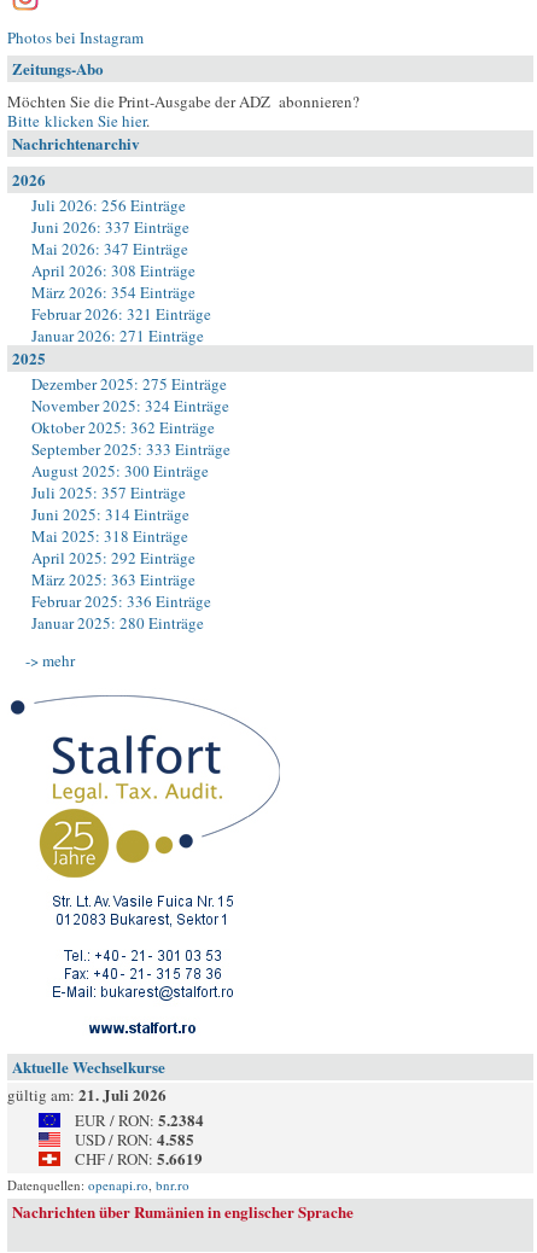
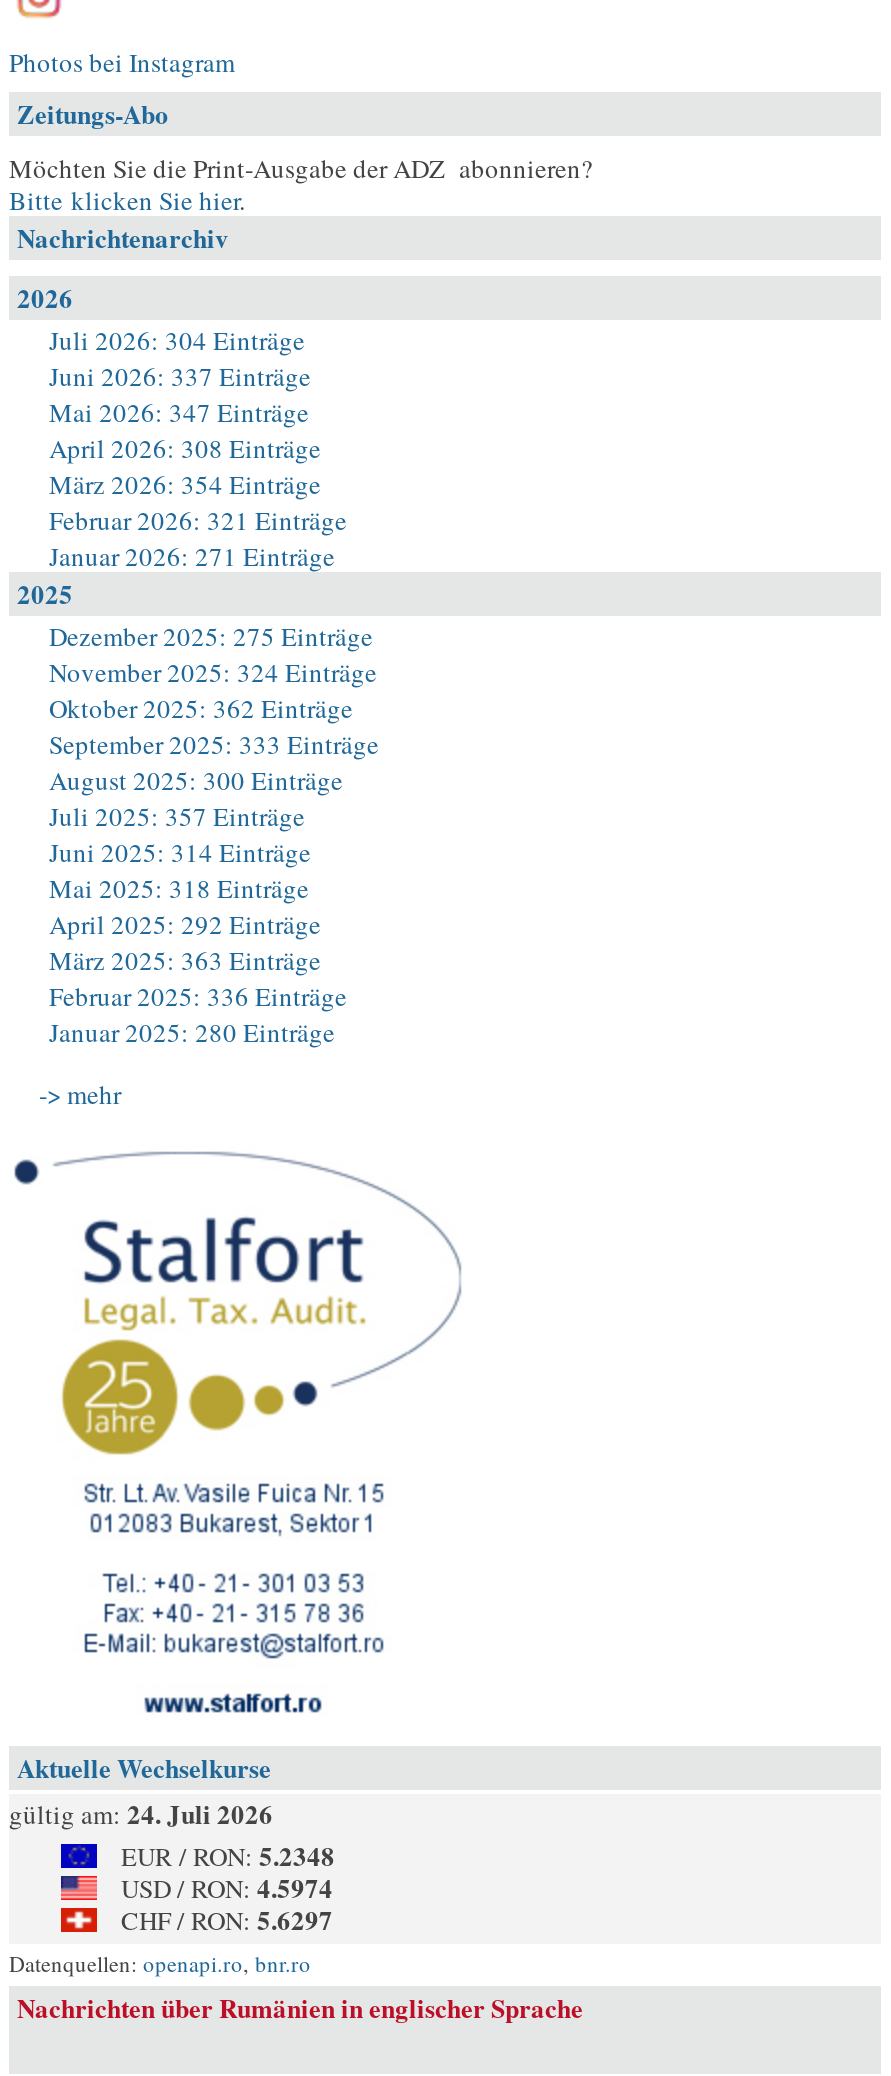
- Juli 2026: 256 Einträge
+ Juli 2026: 304 Einträge

- gültig am: 21. Juli 2026
+ gültig am: 24. Juli 2026

- EUR / RON: 5.2384
+ EUR / RON: 5.2348

- USD / RON: 4.585
+ USD / RON: 4.5974

- CHF / RON: 5.6619
+ CHF / RON: 5.6297
